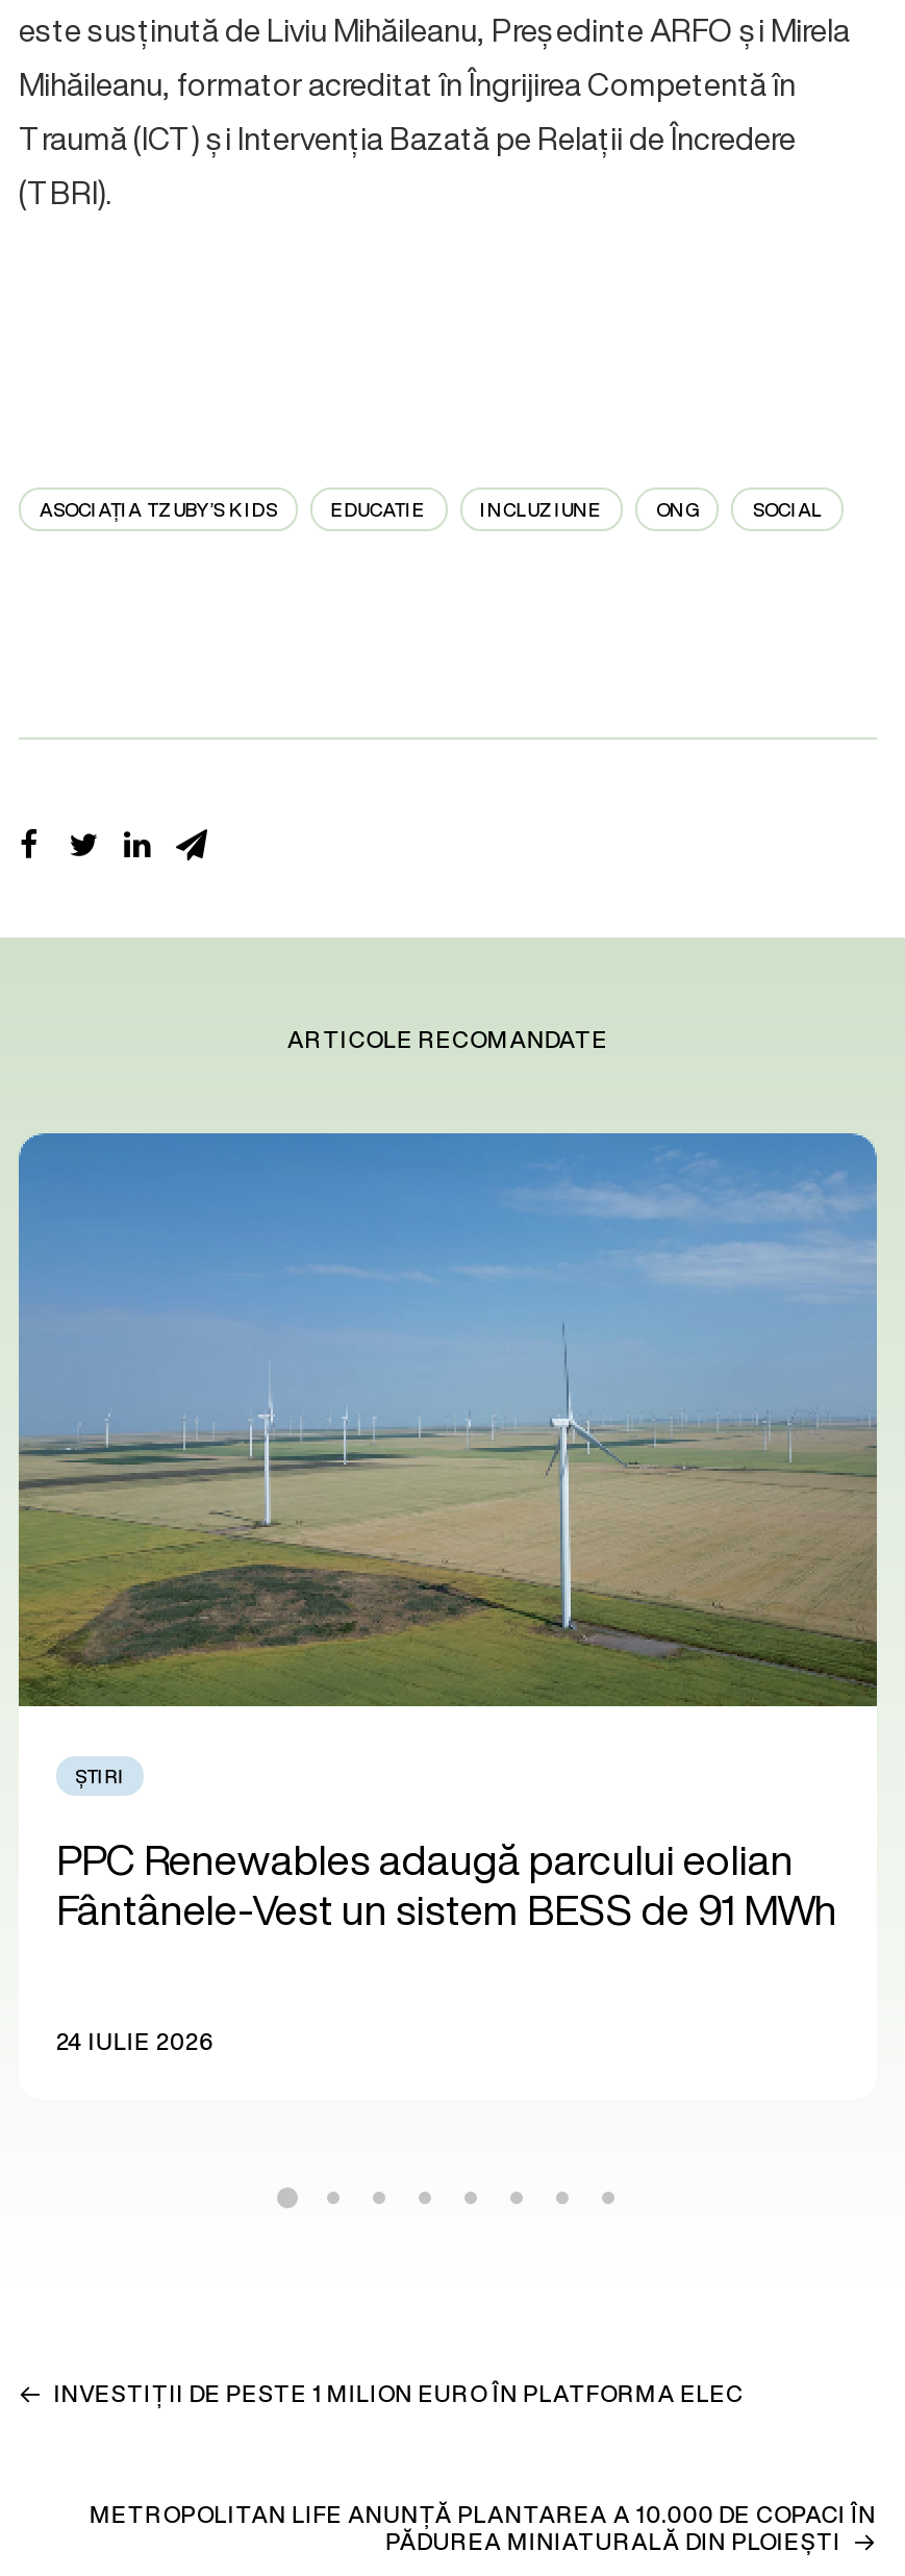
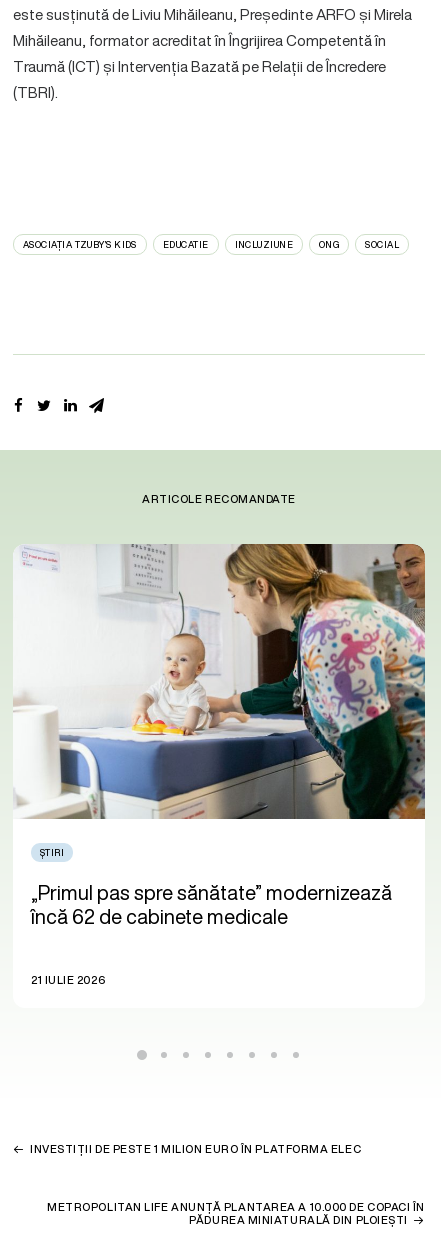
- [image]
+ [image]

- PPC Renewables adaugă parcului eolian
- Fântânele-Vest un sistem BESS de 91 MWh
+ „Primul pas spre sănătate” modernizează
+ încă 62 de cabinete medicale

- 24 IULIE 2026
+ 21 IULIE 2026
